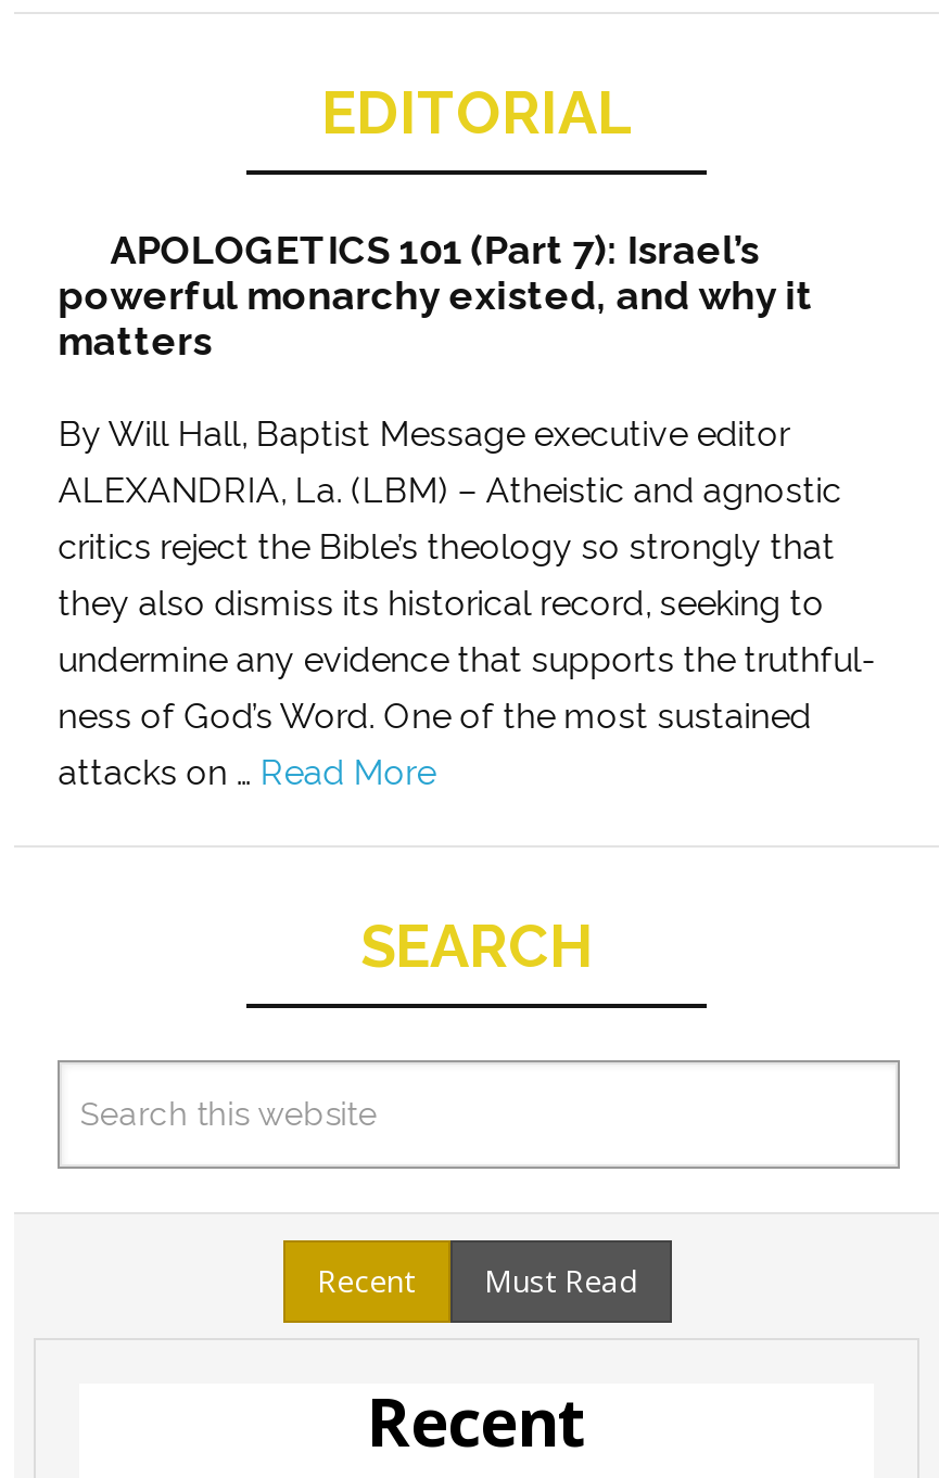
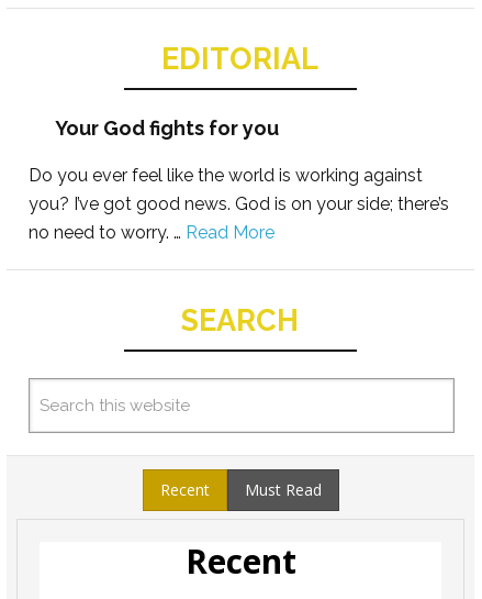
- APOLOGETICS 101 (Part 7): Israel’s
- powerful monarchy existed, and why it
- matters
+ Your God fights for you

- By Will Hall, Baptist Message executive editor
- ALEXANDRIA, La. (LBM) – Atheistic and agnostic
- critics reject the Bible’s theology so strongly that
- they also dismiss its historical record, seeking to
- undermine any evidence that supports the truthful
- ness of God’s Word. One of the most sustained
- attacks on … Read More
+ Do you ever feel like the world is working against
+ you? I’ve got good news. God is on your side; there’s
+ no need to worry. … Read More
